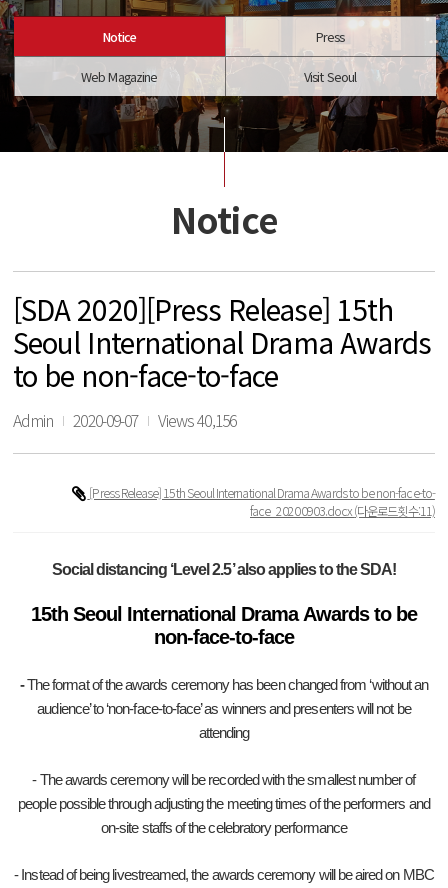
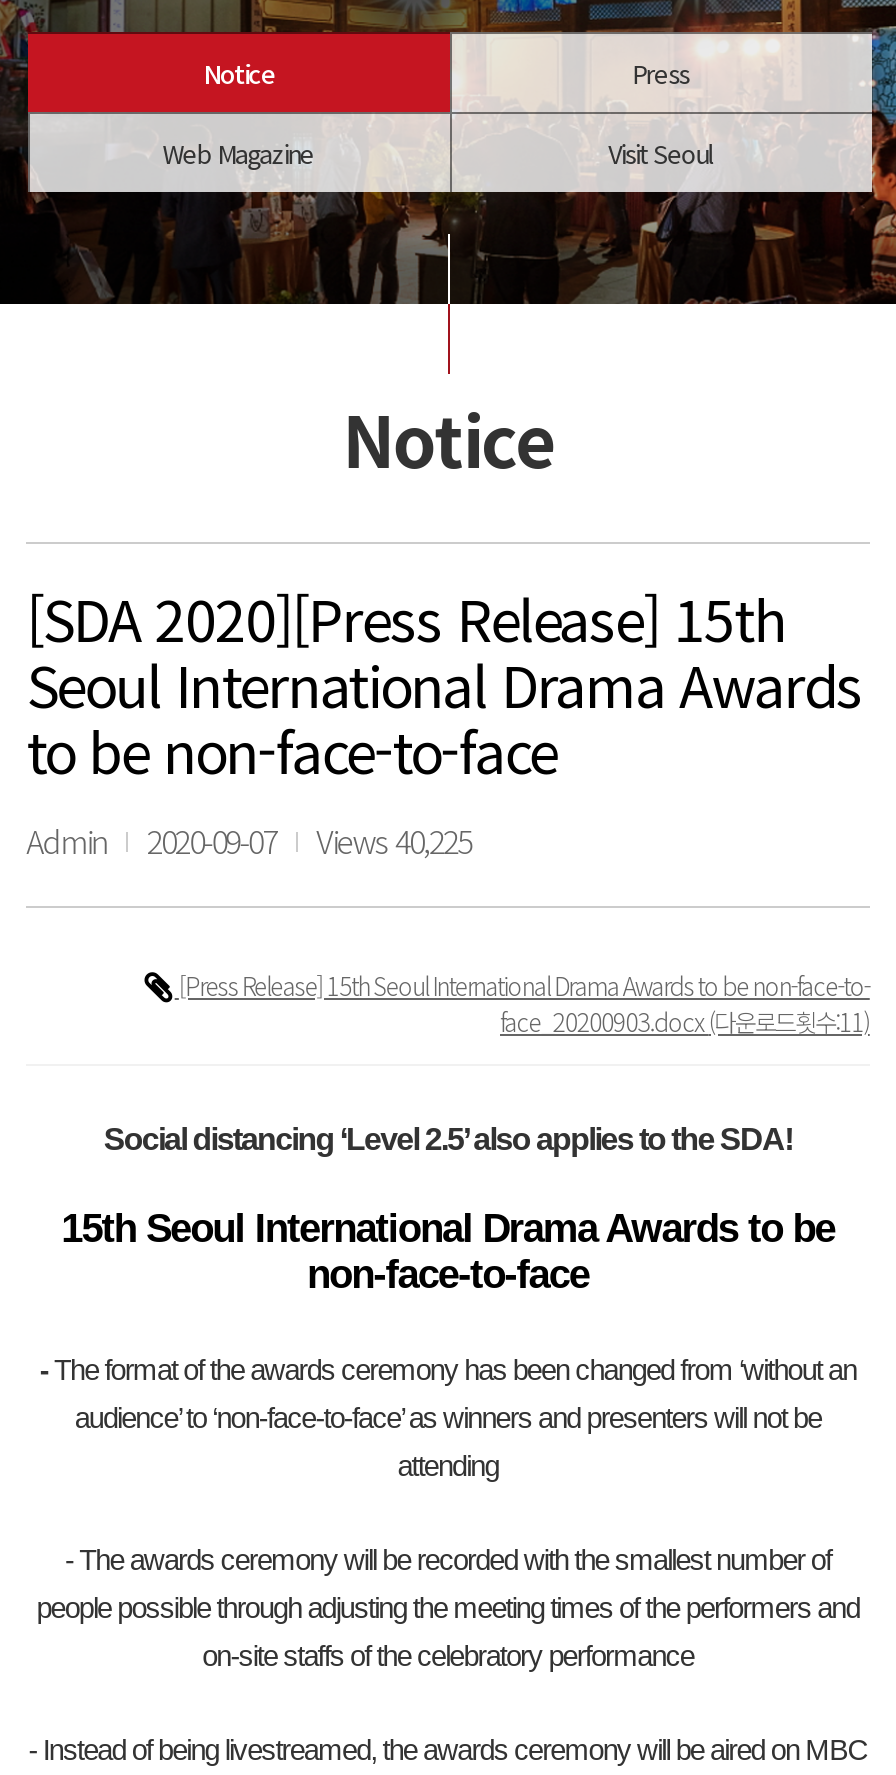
- Admin 2020-09-07 Views 40,156
+ Admin 2020-09-07 Views 40,225
